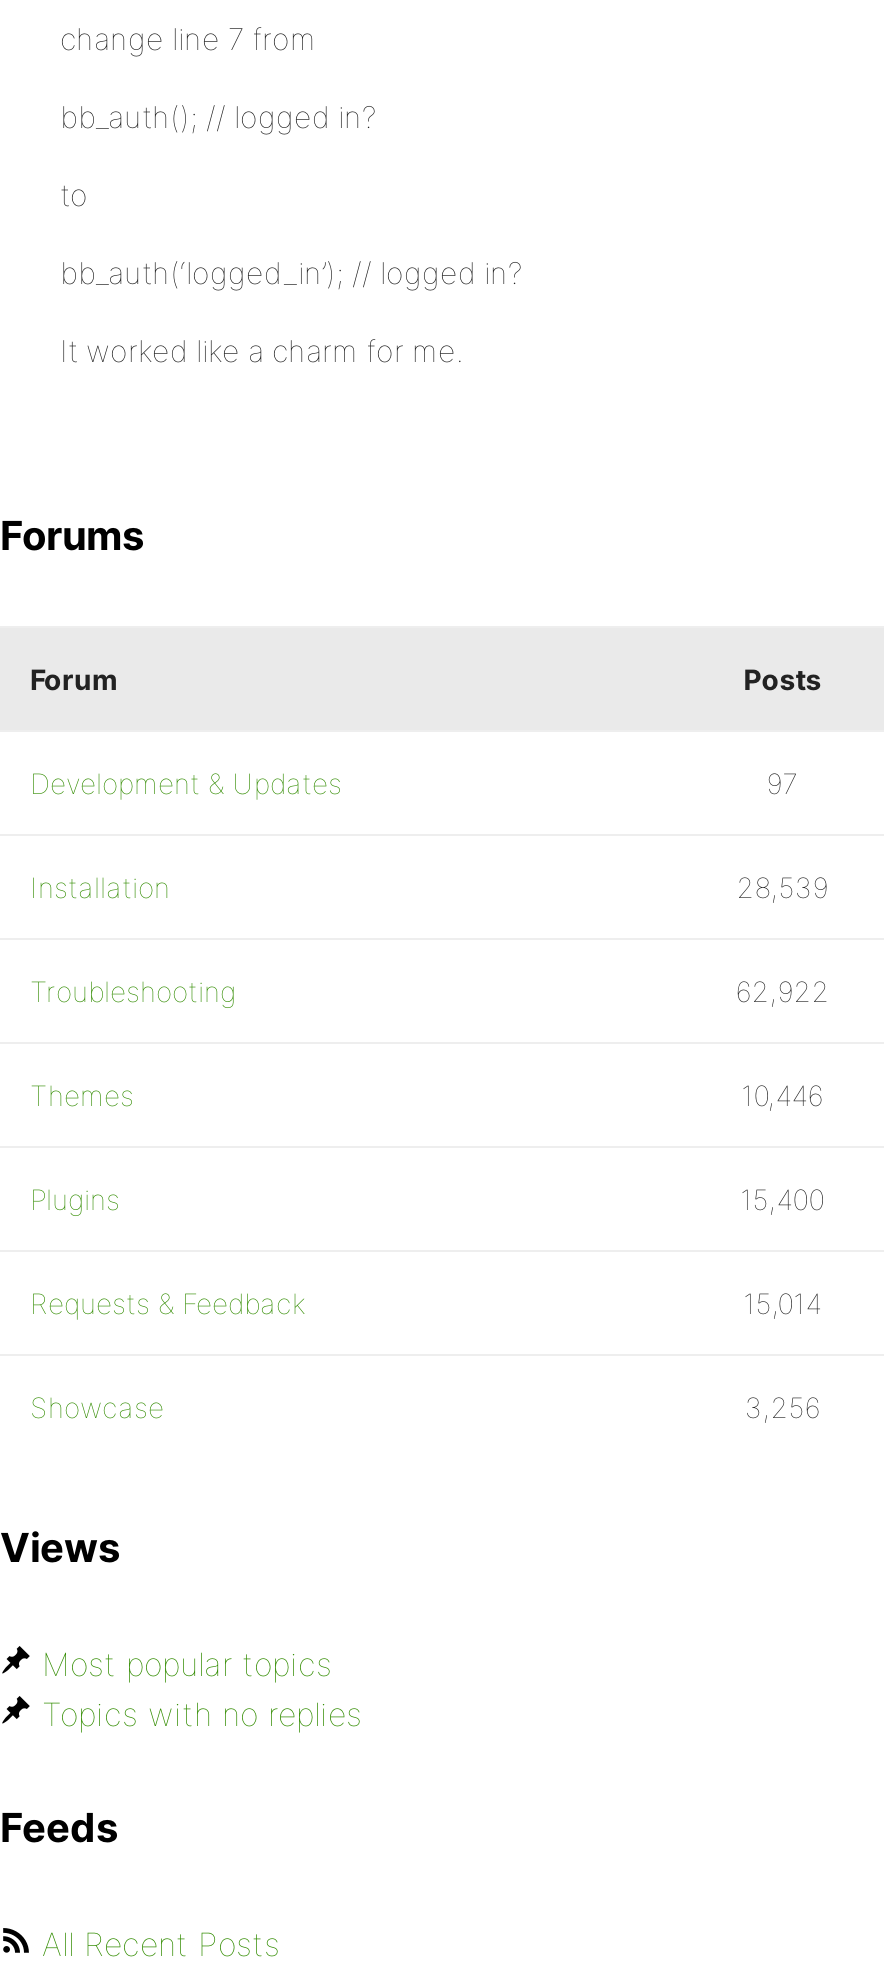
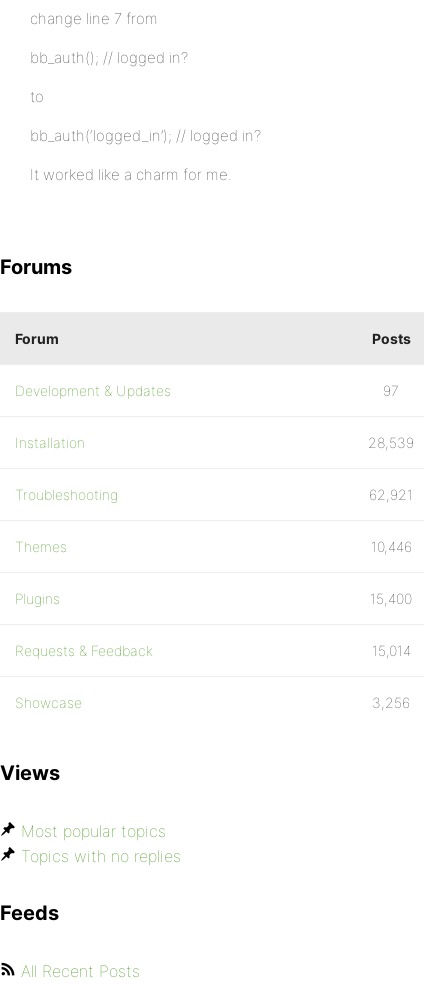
- 62,922
+ 62,921
